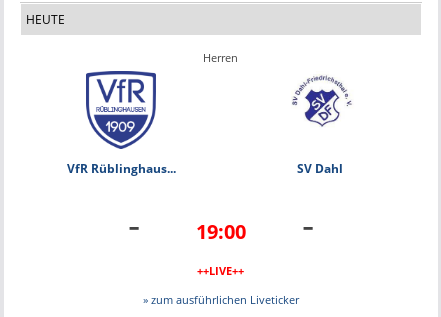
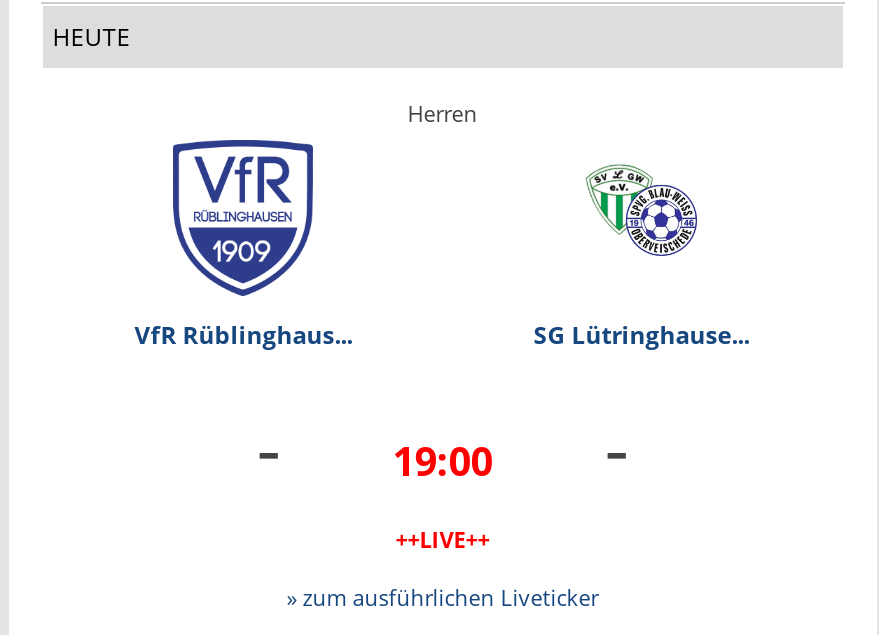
- [image]
- SV Dahl
+ [image]
+ SG Lütringhause...
